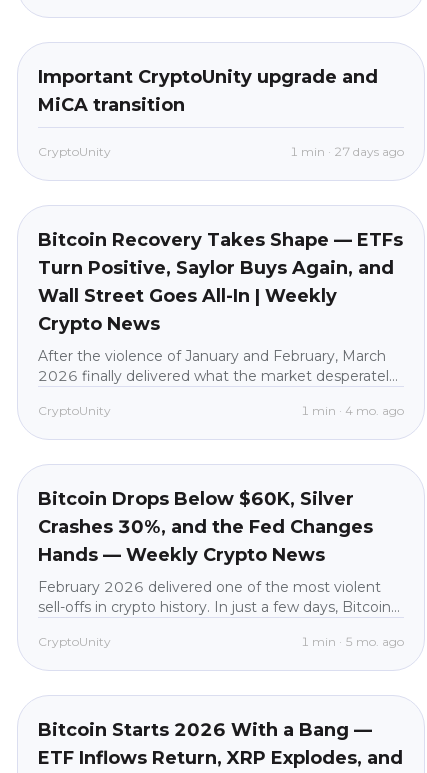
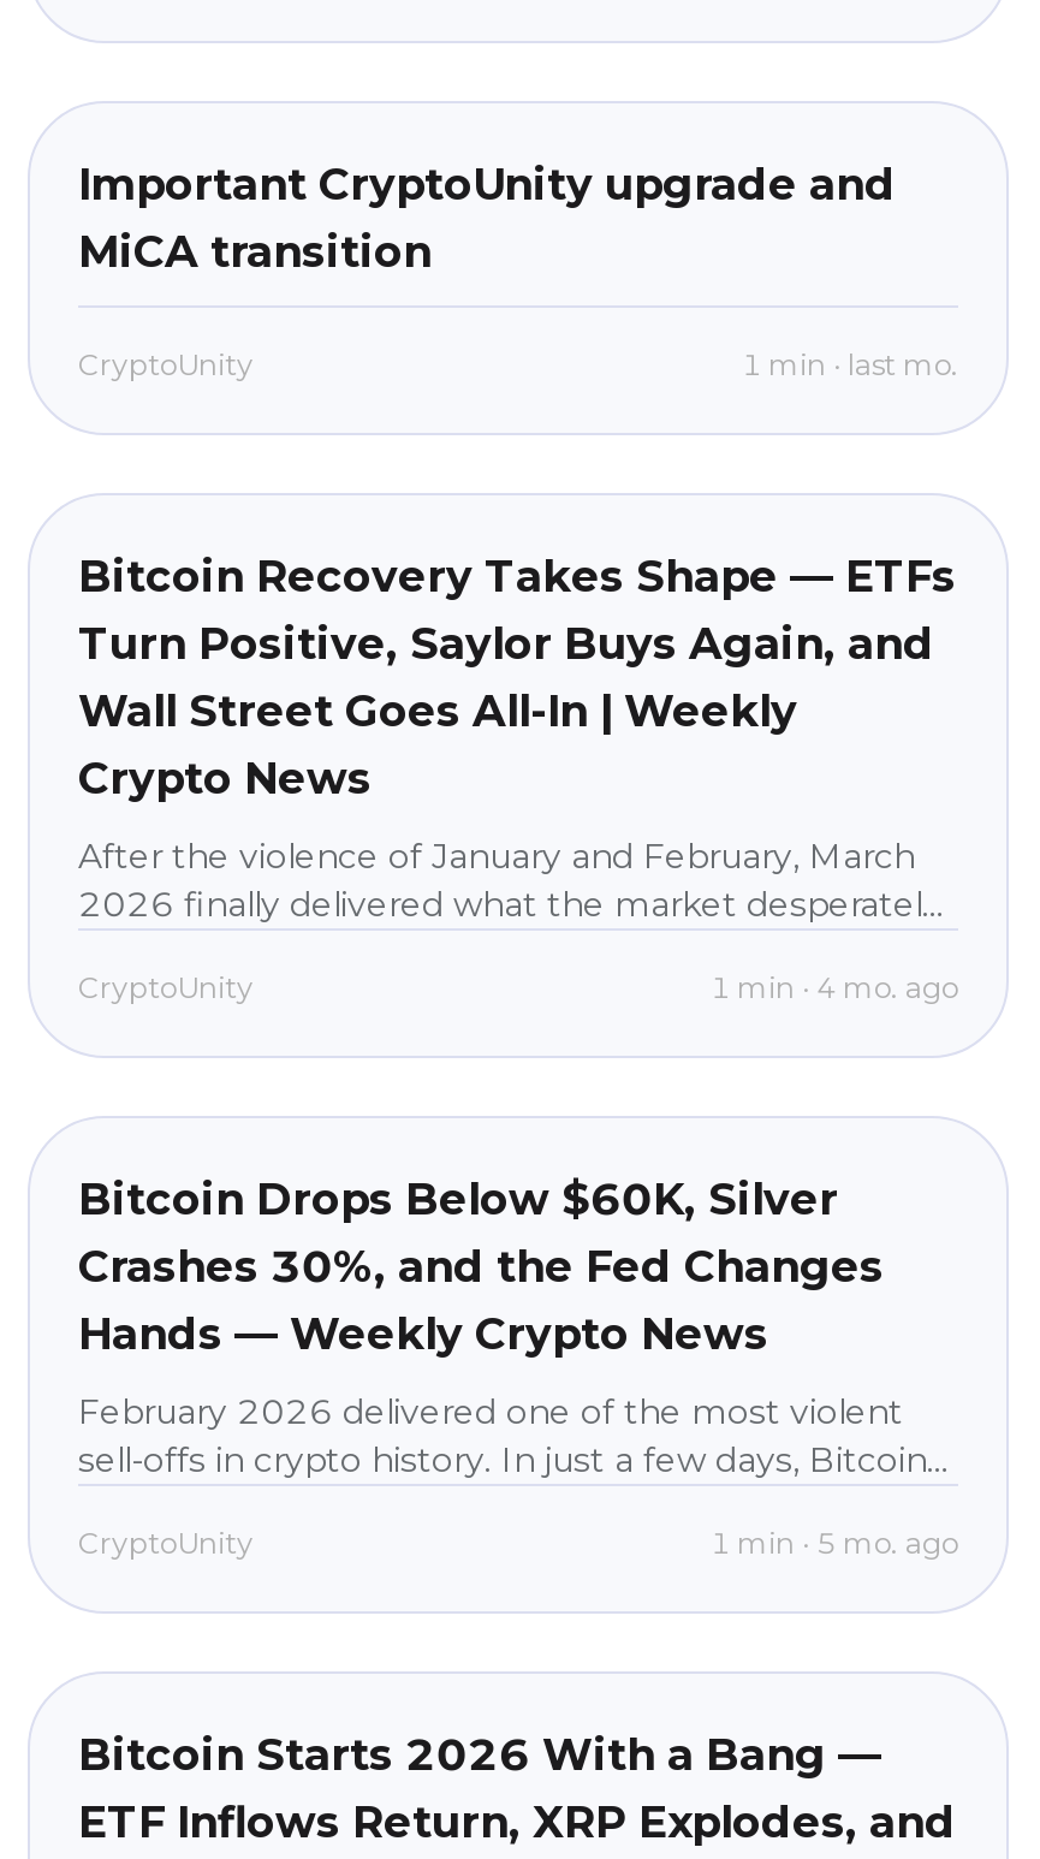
- 1 min · 27 days ago
+ 1 min · last mo.
